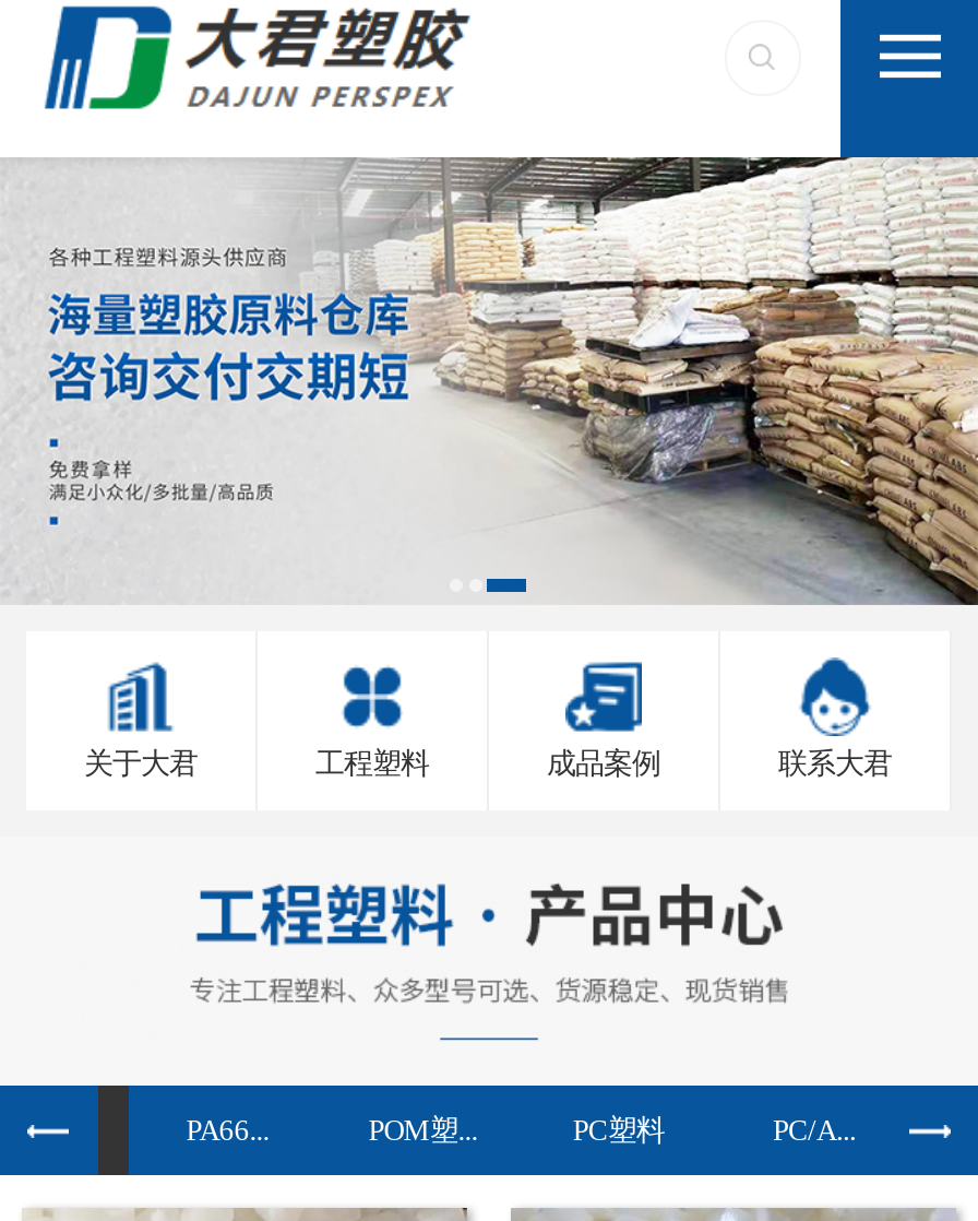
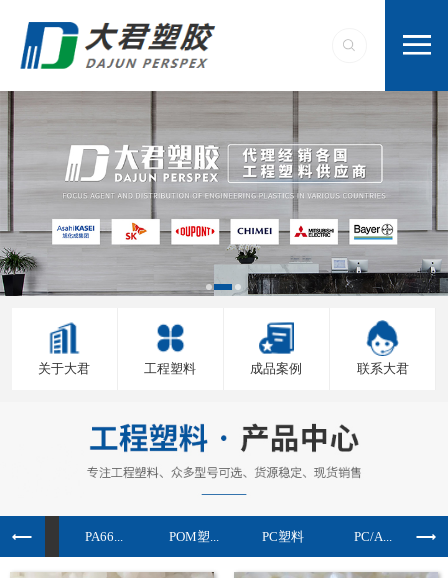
- [image]
+ [image]
